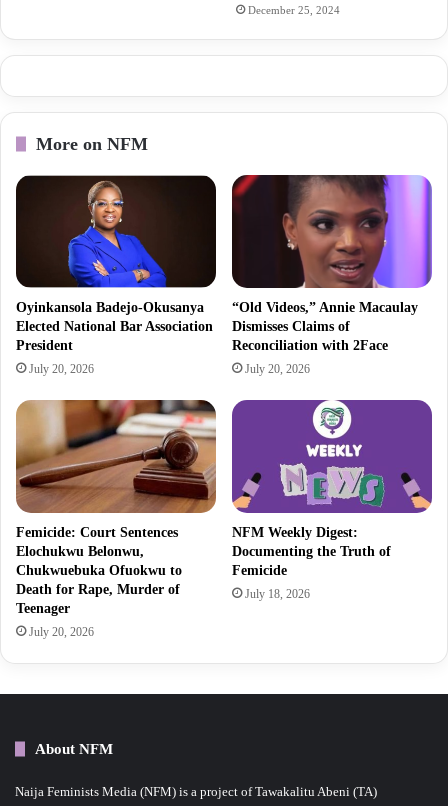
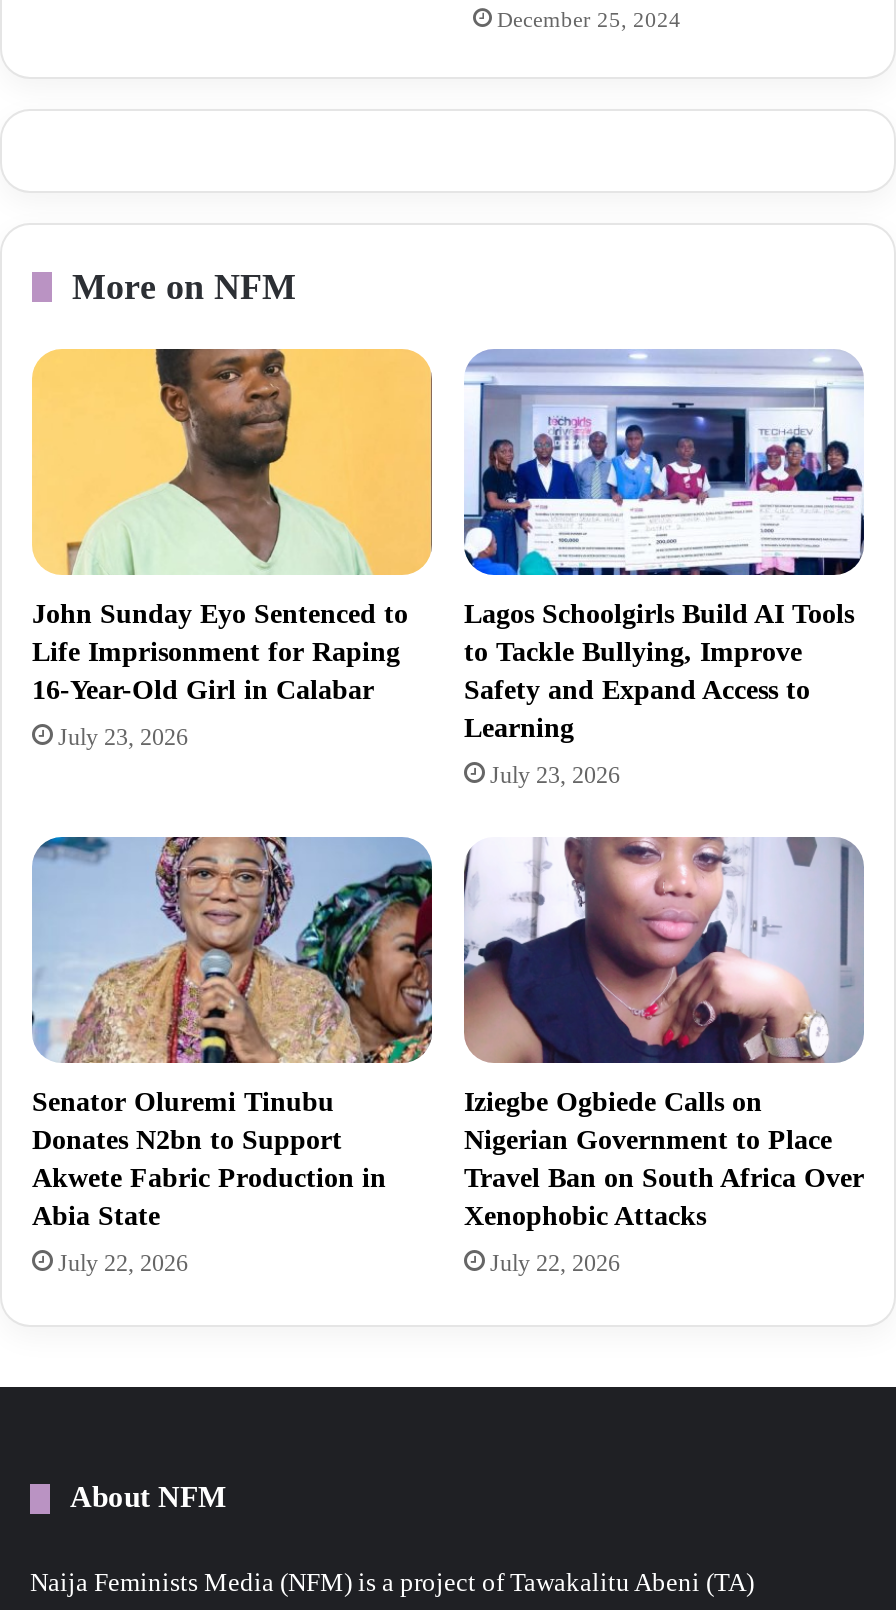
- [image]
- Oyinkansola Badejo-Okusanya
- Elected National Bar Association
- President
+ [image]
+ John Sunday Eyo Sentenced to
+ Life Imprisonment for Raping
+ 16-Year-Old Girl in Calabar

- [image]
- “Old Videos,” Annie Macaulay
- Dismisses Claims of
- Reconciliation with 2Face
+ [image]
+ Lagos Schoolgirls Build AI Tools
+ to Tackle Bullying, Improve
+ Safety and Expand Access to
+ Learning

- July 20, 2026
+ July 23, 2026

- July 20, 2026
+ July 23, 2026

- [image]
- Femicide: Court Sentences
- Elochukwu Belonwu,
- Chukwuebuka Ofuokwu to
- Death for Rape, Murder of
- Teenager
+ [image]
+ Senator Oluremi Tinubu
+ Donates N2bn to Support
+ Akwete Fabric Production in
+ Abia State

- [image]
- NFM Weekly Digest:
- Documenting the Truth of
- Femicide
+ [image]
+ Iziegbe Ogbiede Calls on
+ Nigerian Government to Place
+ Travel Ban on South Africa Over
+ Xenophobic Attacks

- July 18, 2026
+ July 22, 2026

- July 20, 2026
+ July 22, 2026
